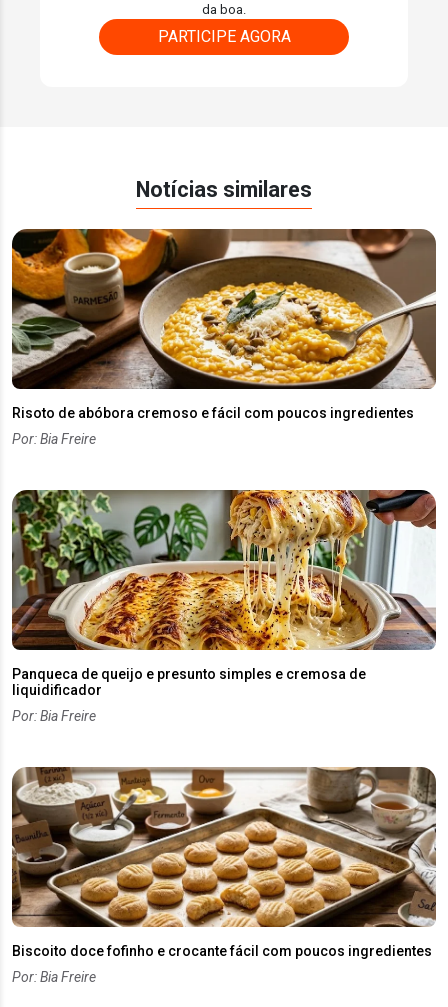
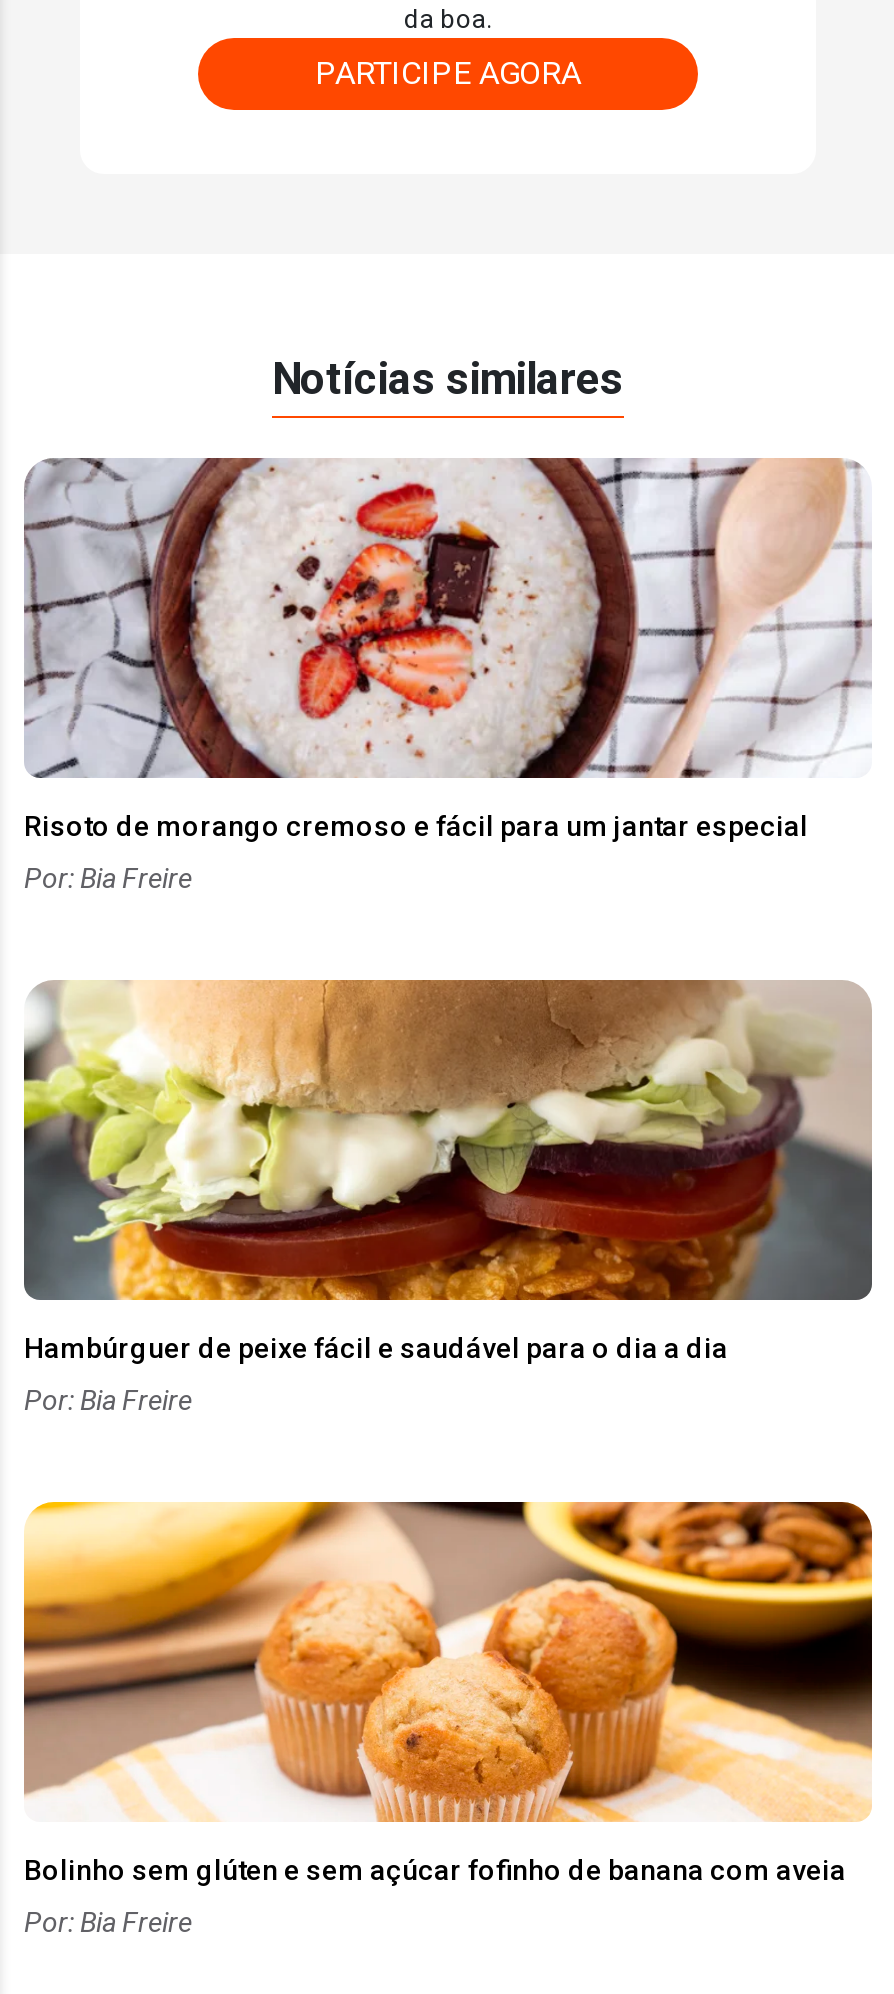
- [image]
- Risoto de abóbora cremoso e fácil com poucos ingredientes
+ [image]
+ Risoto de morango cremoso e fácil para um jantar especial

- [image]
- Panqueca de queijo e presunto simples e cremosa de
- liquidificador
+ [image]
+ Hambúrguer de peixe fácil e saudável para o dia a dia

- [image]
- Biscoito doce fofinho e crocante fácil com poucos ingredientes
+ [image]
+ Bolinho sem glúten e sem açúcar fofinho de banana com aveia
